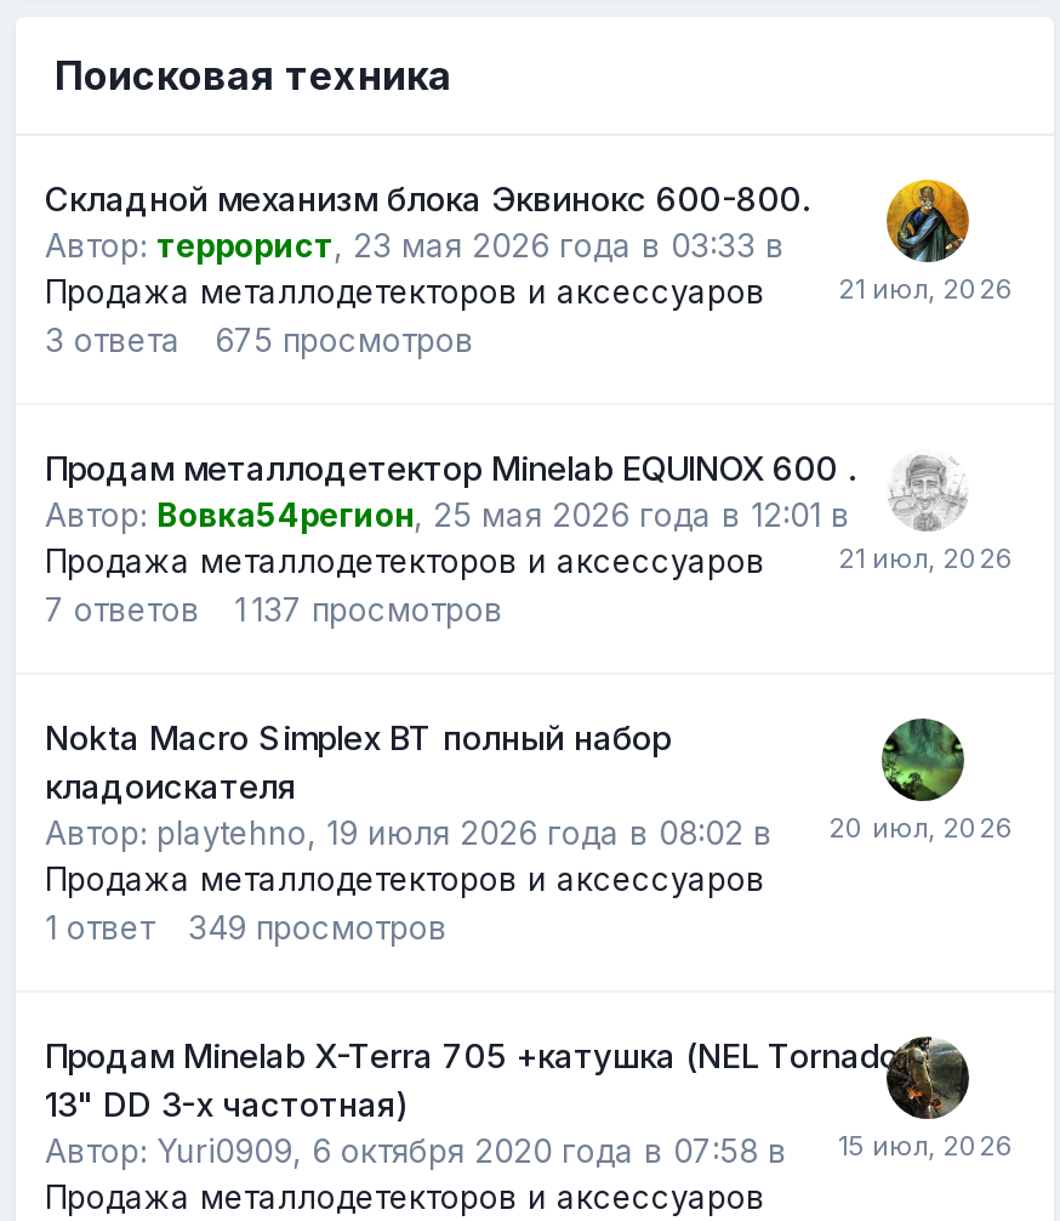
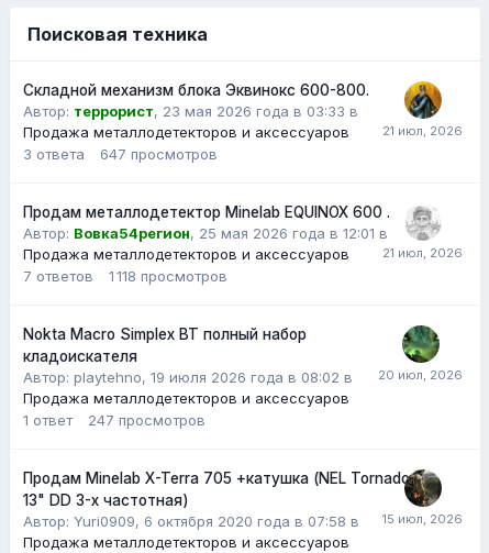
- 675 просмотров
+ 647 просмотров

- 7 ответов 1 137 просмотров
+ 7 ответов 1 118 просмотров

- 1 ответ 349 просмотров
+ 1 ответ 247 просмотров
